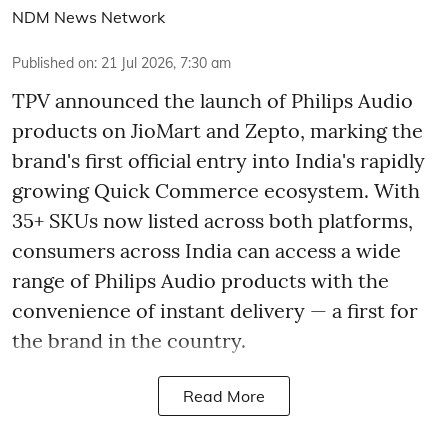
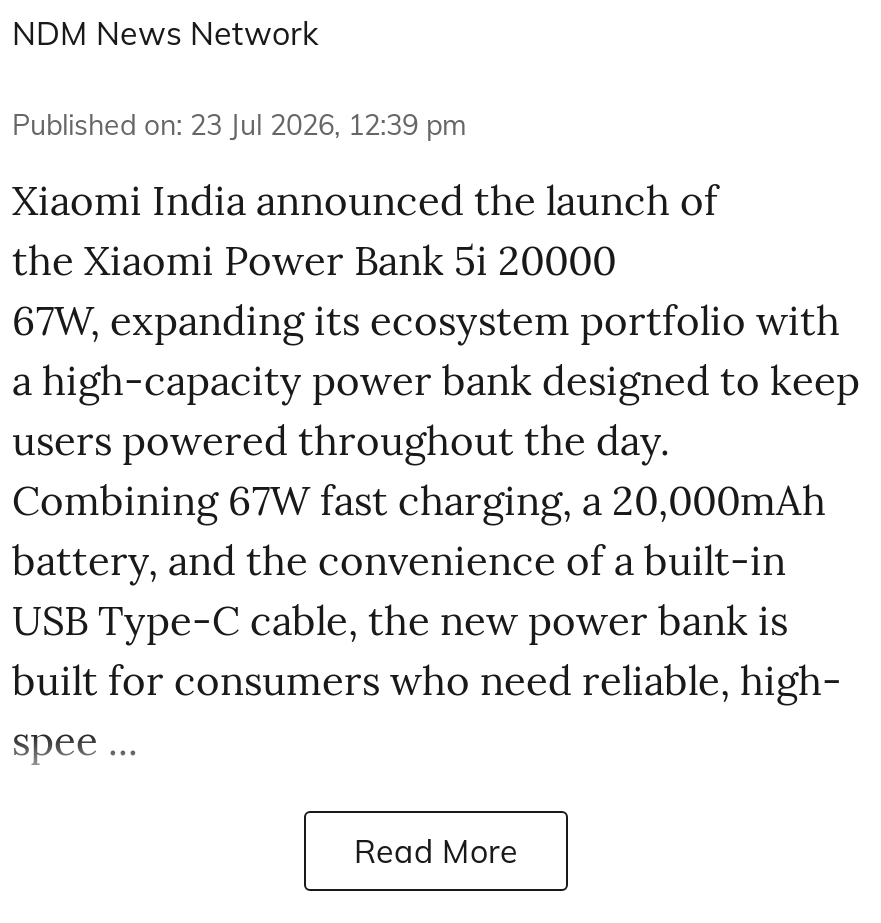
- Published on: 21 Jul 2026, 7:30 am
+ Published on: 23 Jul 2026, 12:39 pm

- TPV announced the launch of Philips Audio
- products on JioMart and Zepto, marking the
- brand's first official entry into India's rapidly
- growing Quick Commerce ecosystem. With
- 35+ SKUs now listed across both platforms,
- consumers across India can access a wide
- range of Philips Audio products with the
- convenience of instant delivery — a first for
- the brand in the country.
+ Xiaomi India announced the launch of
+ the Xiaomi Power Bank 5i 20000
+ 67W, expanding its ecosystem portfolio with
+ a high-capacity power bank designed to keep
+ users powered throughout the day.
+ Combining 67W fast charging, a 20,000mAh
+ battery, and the convenience of a built-in
+ USB Type-C cable, the new power bank is
+ built for consumers who need reliable, high-
+ spee ...
